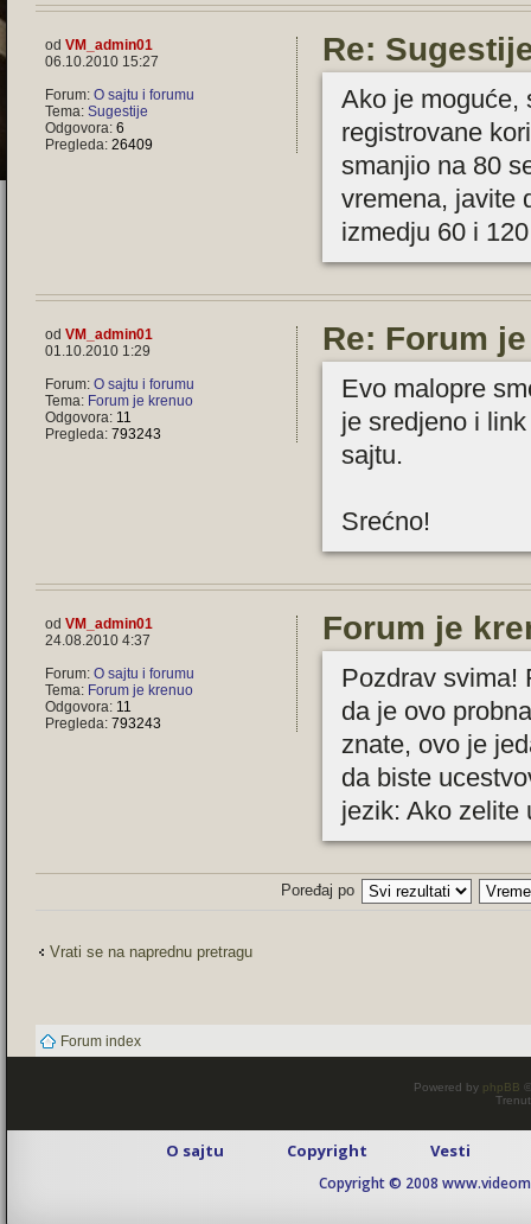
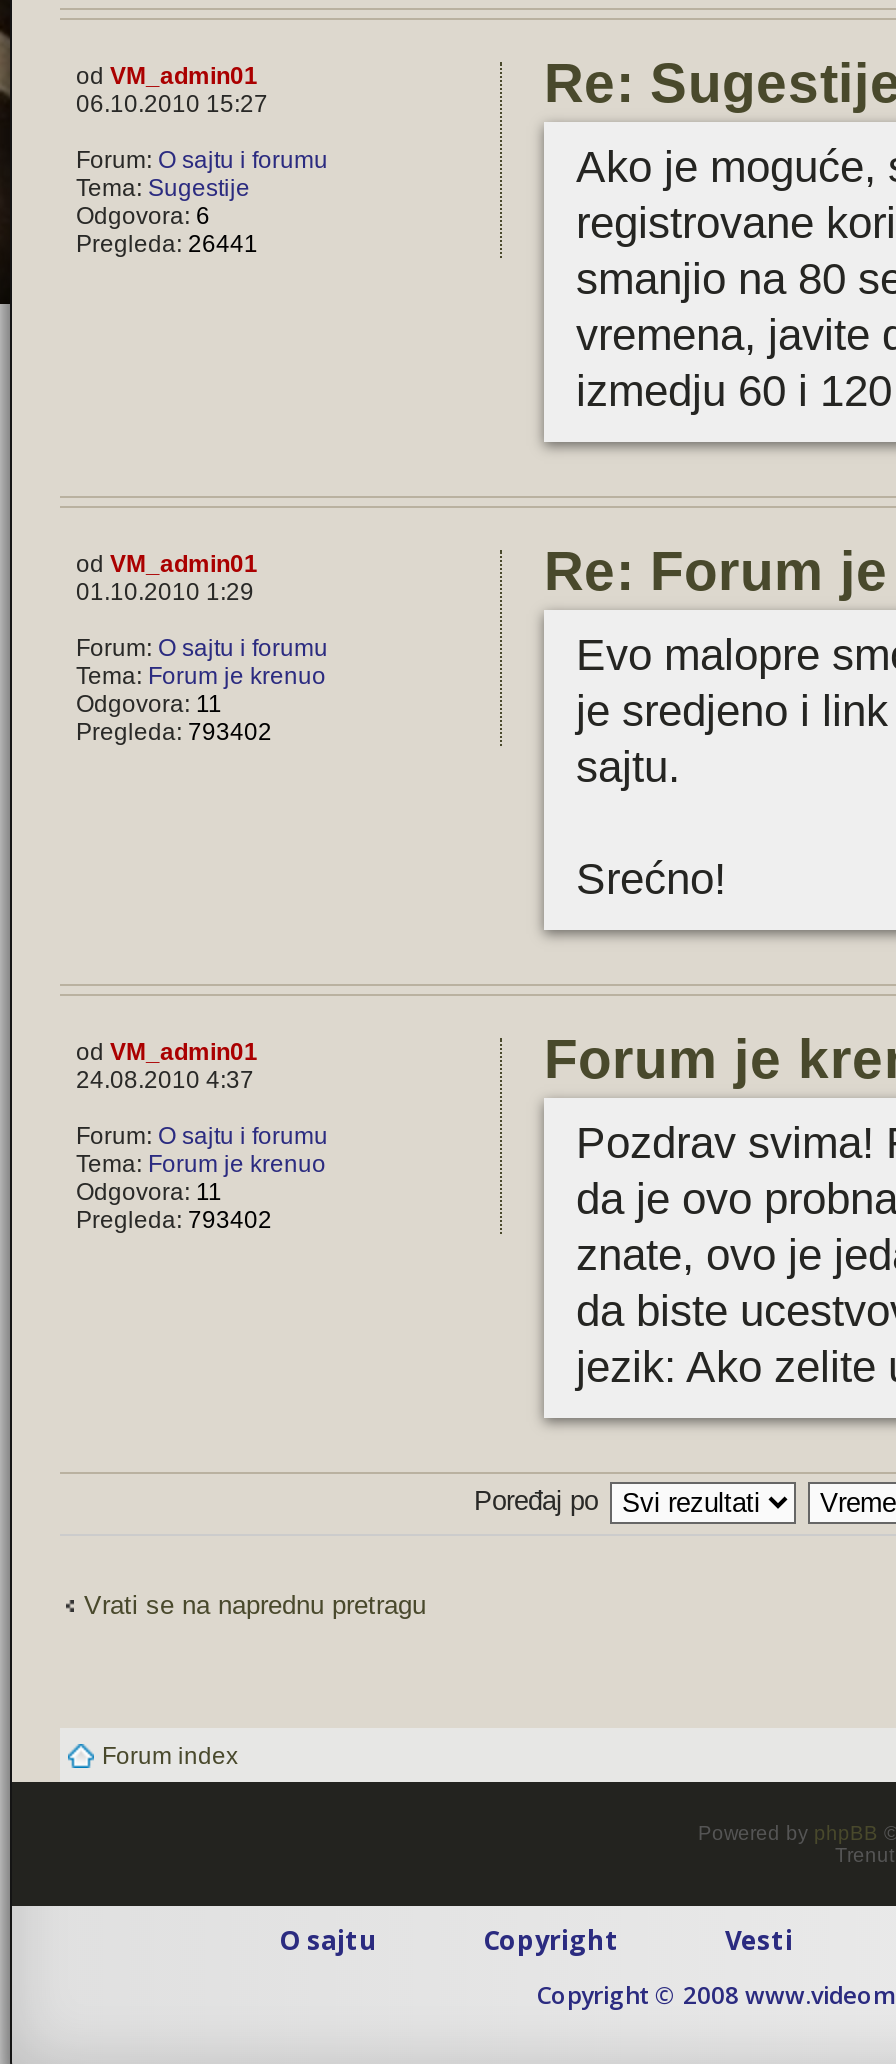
- Pregleda: 26409
+ Pregleda: 26441

- Pregleda: 793243
+ Pregleda: 793402

- Pregleda: 793243
+ Pregleda: 793402
